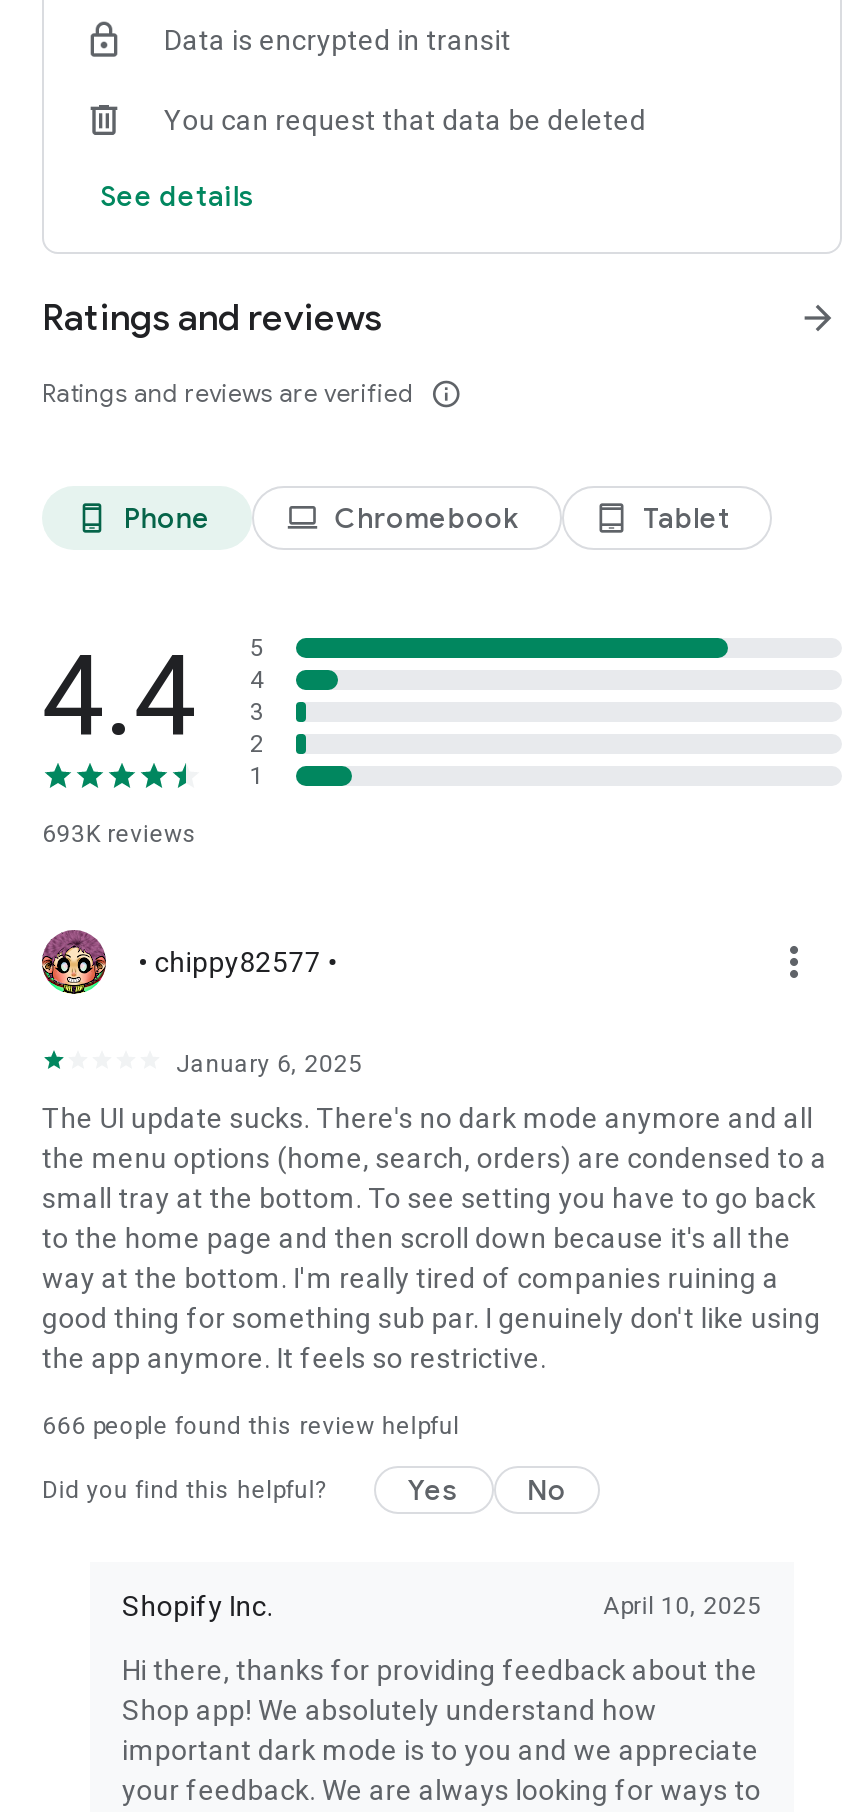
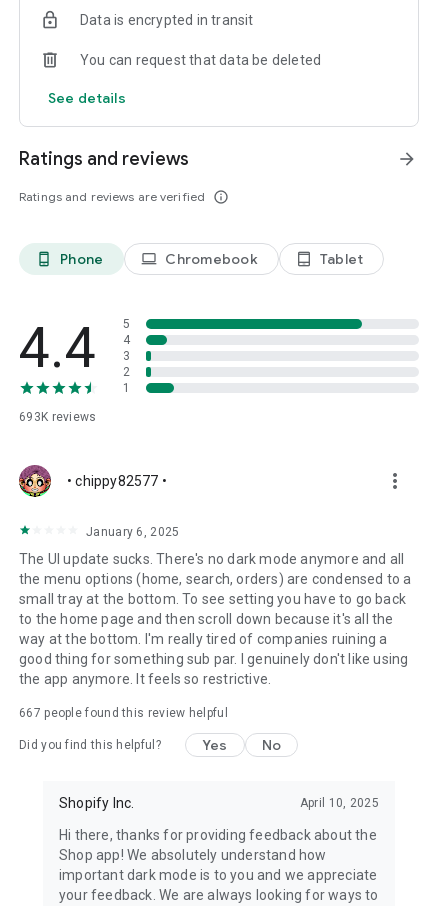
- 666 people found this review helpful
+ 667 people found this review helpful
